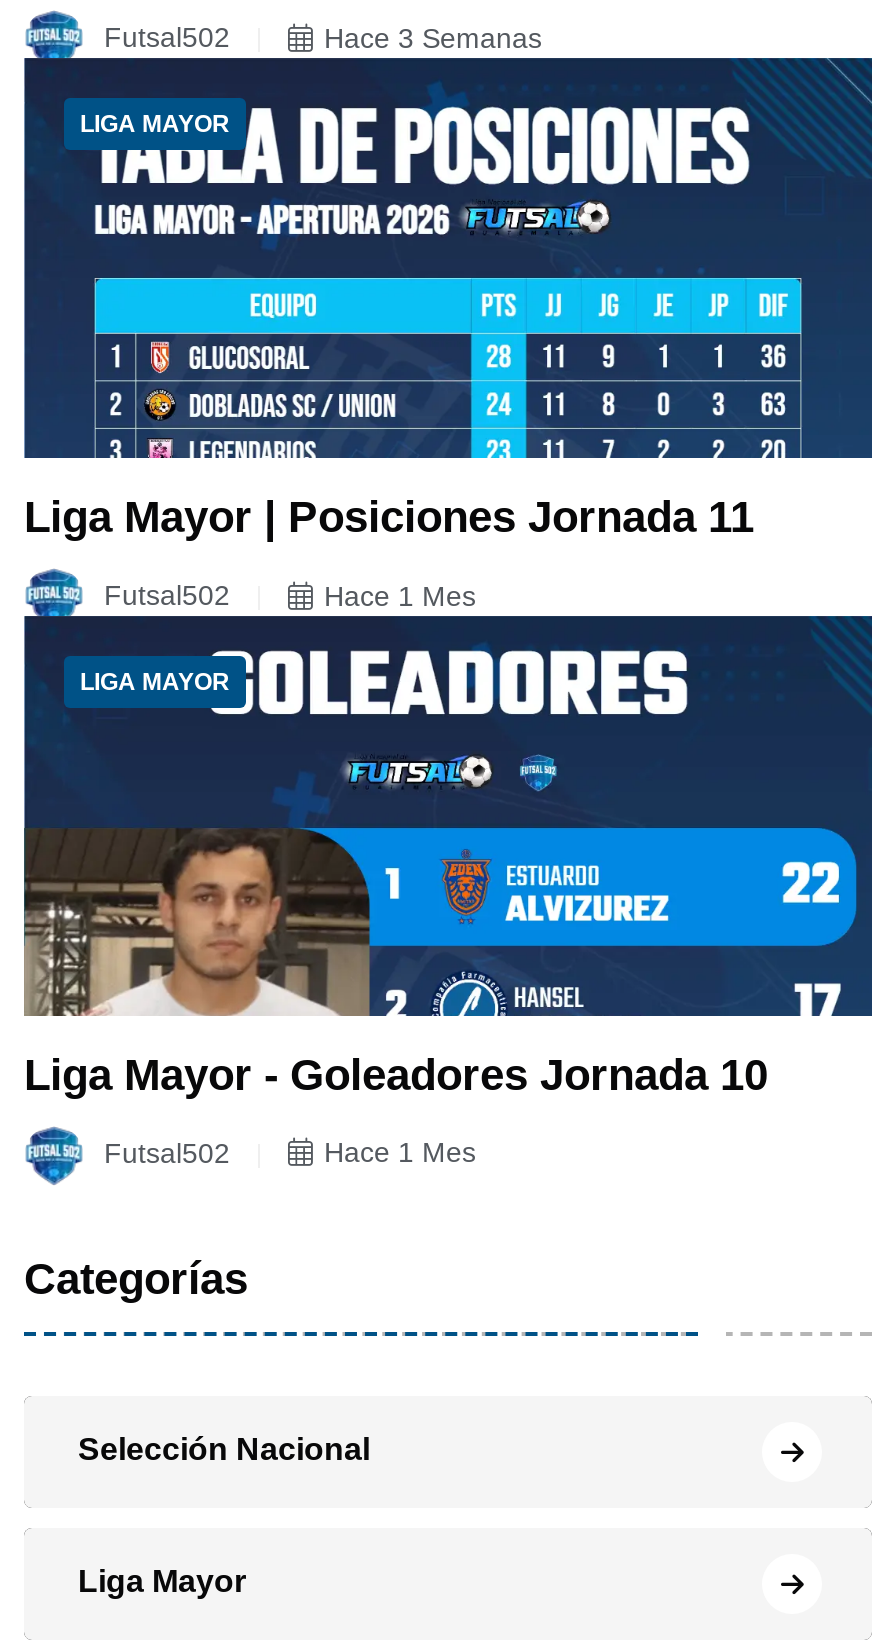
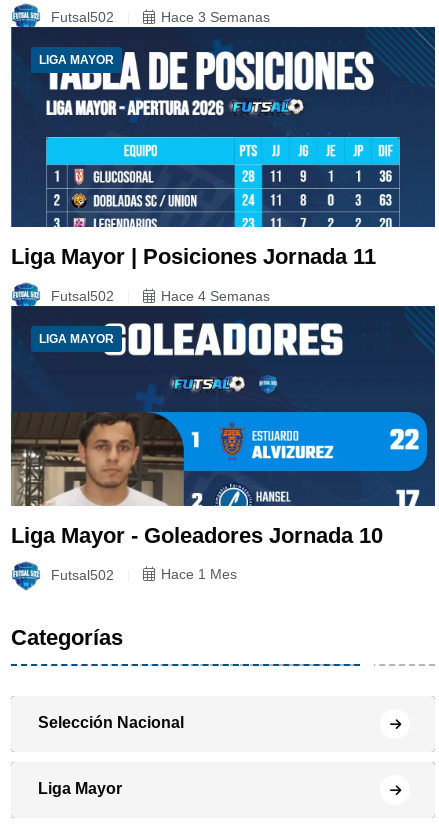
- Hace 1 Mes
+ Hace 4 Semanas
